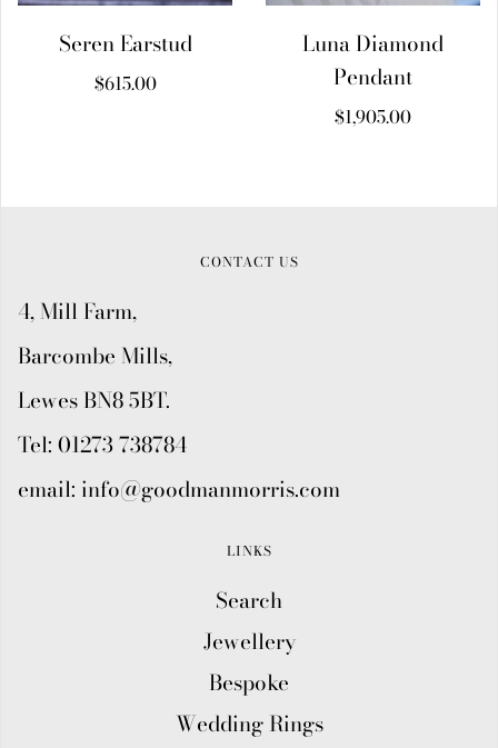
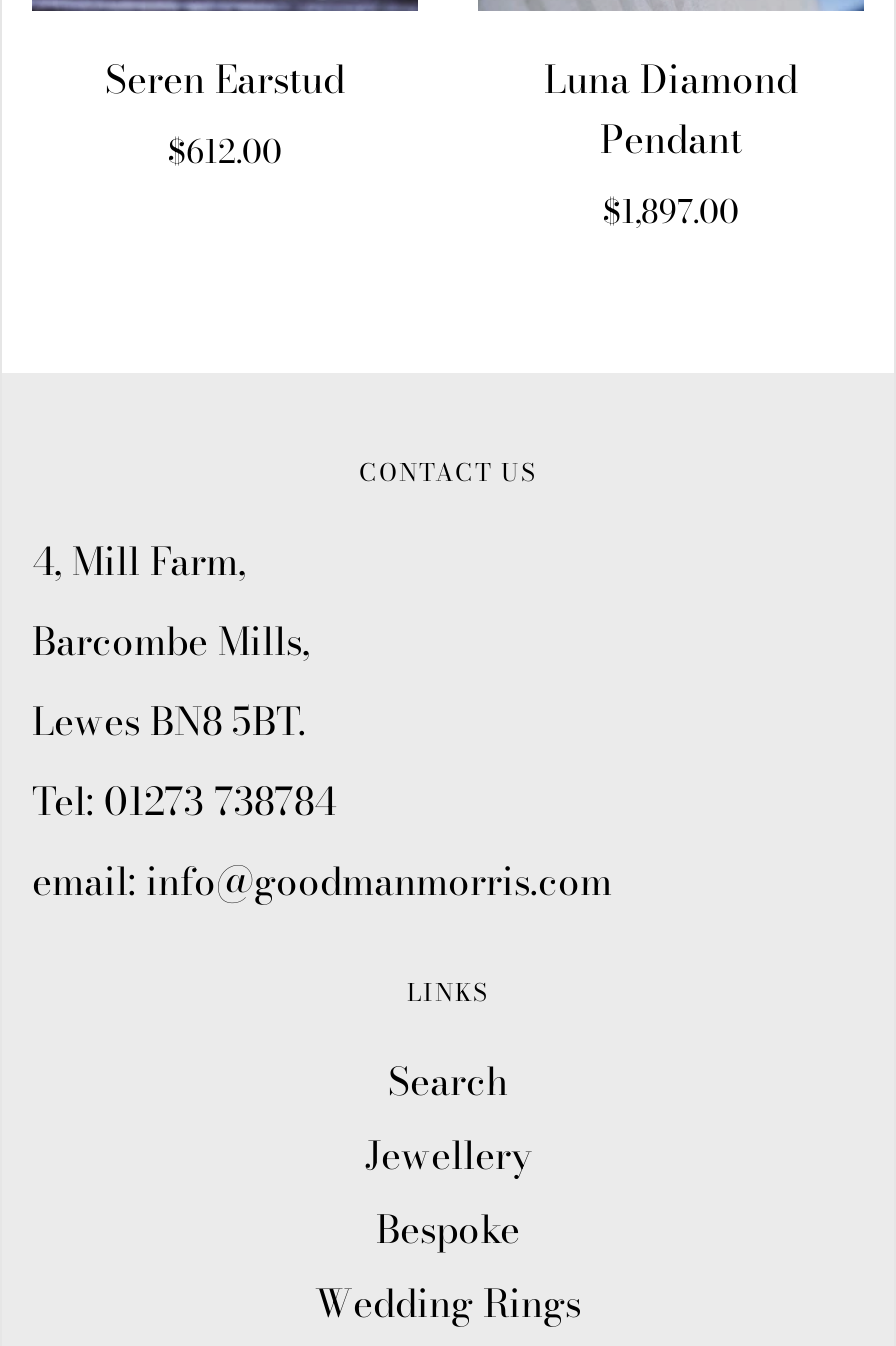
- $615.00
+ $612.00

- $1,905.00
+ $1,897.00
